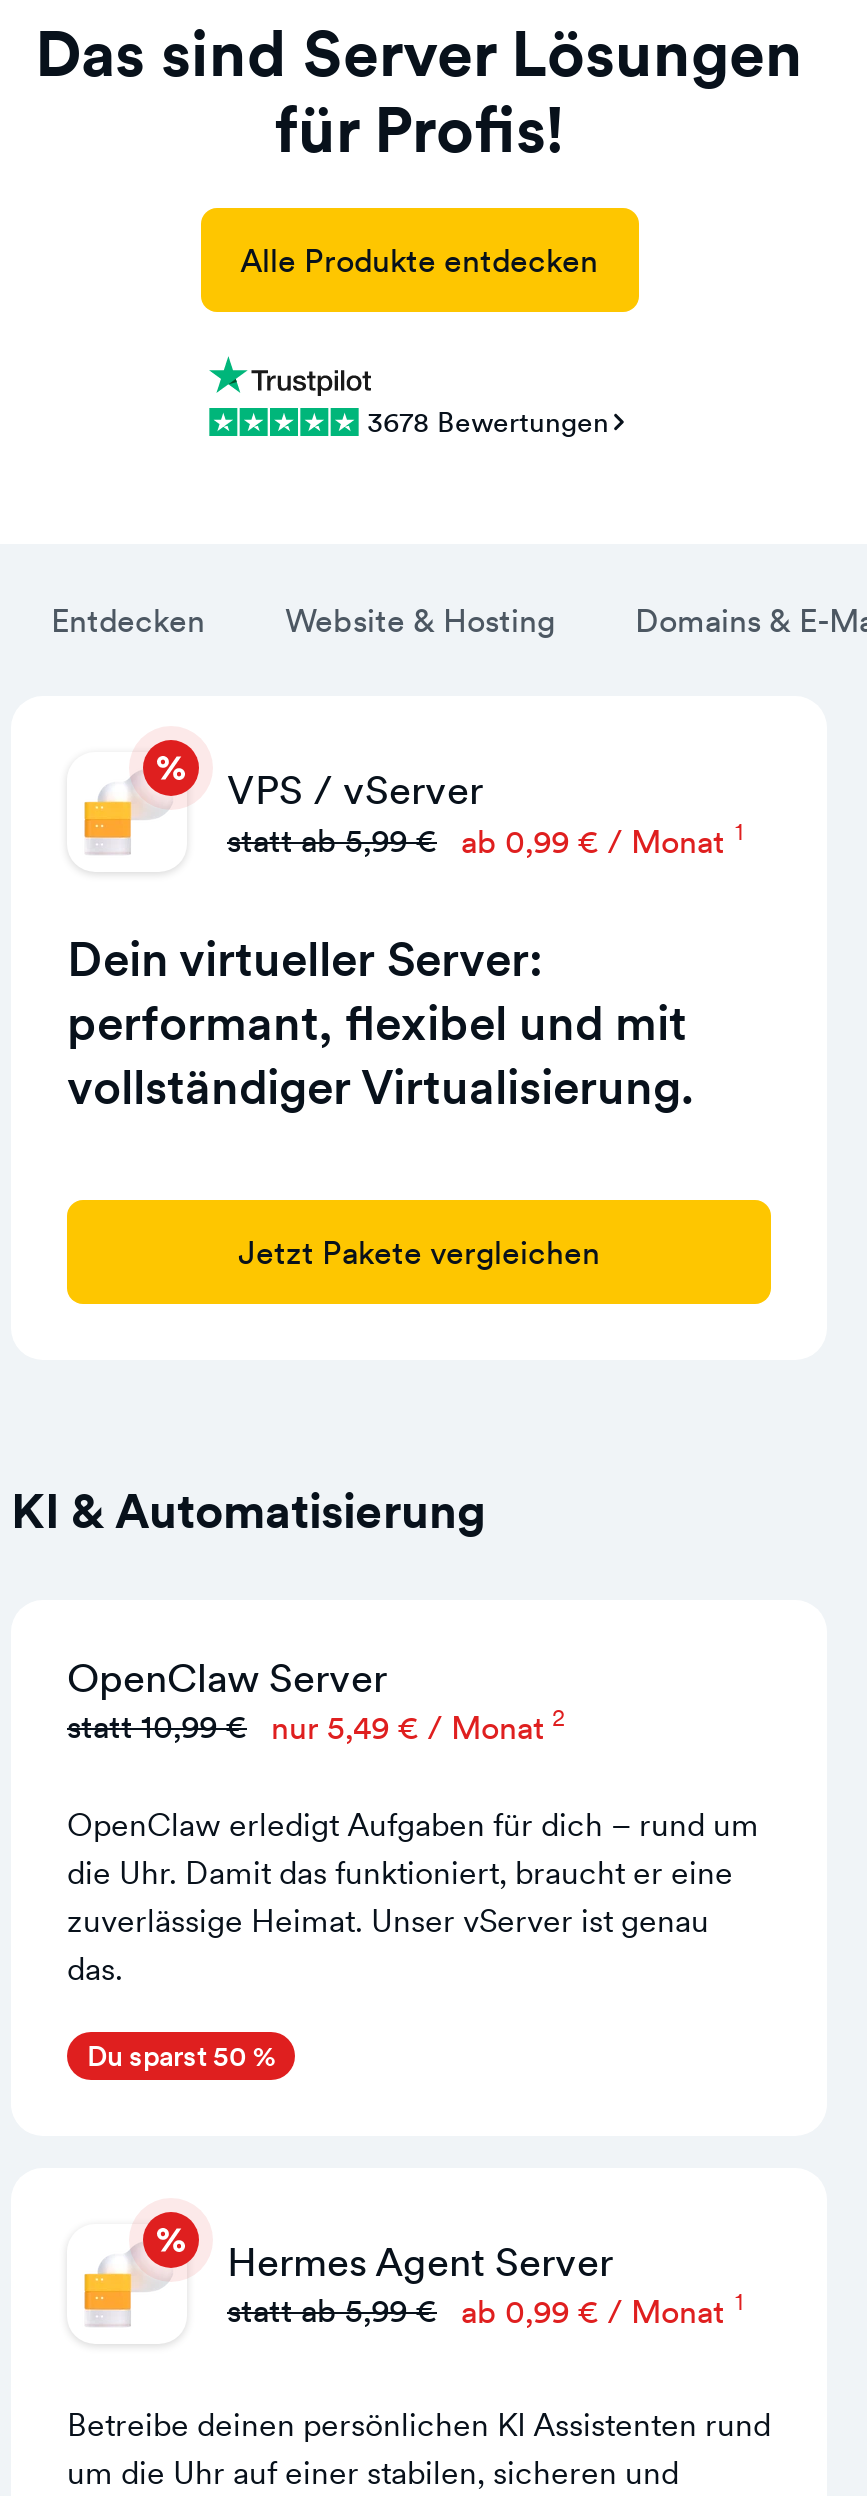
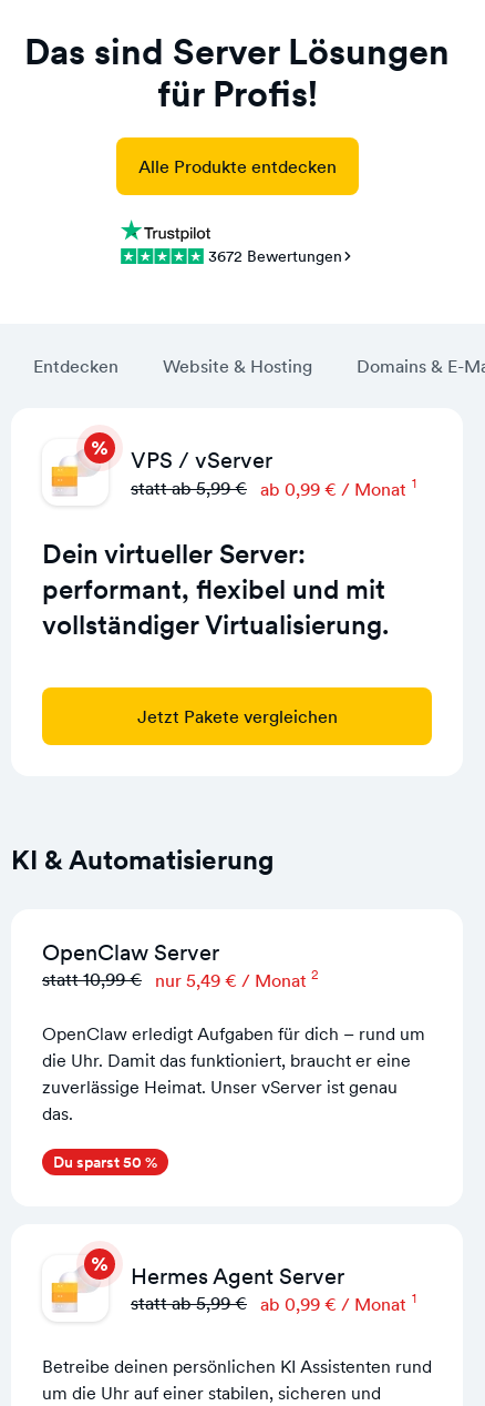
- 3678 Bewertungen
+ 3672 Bewertungen
